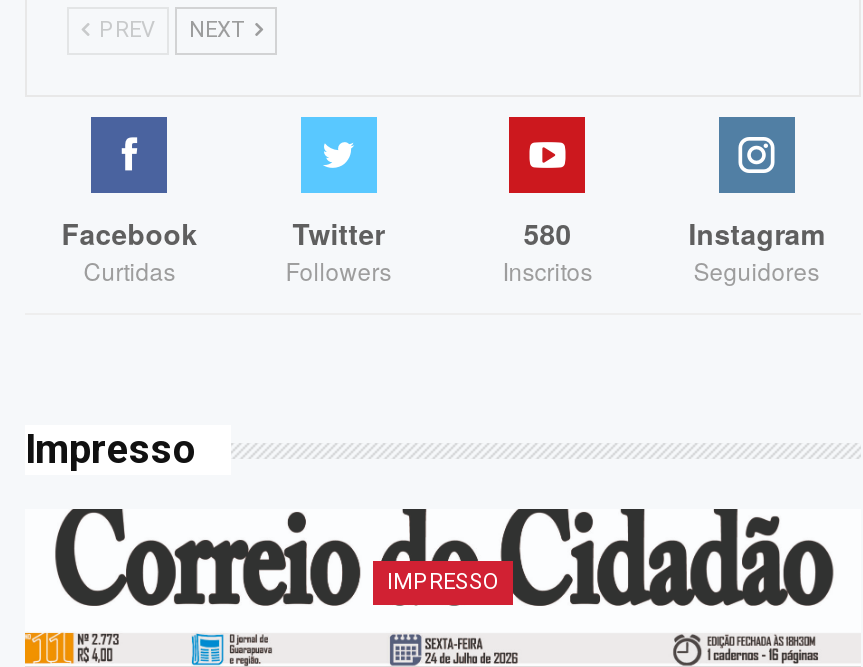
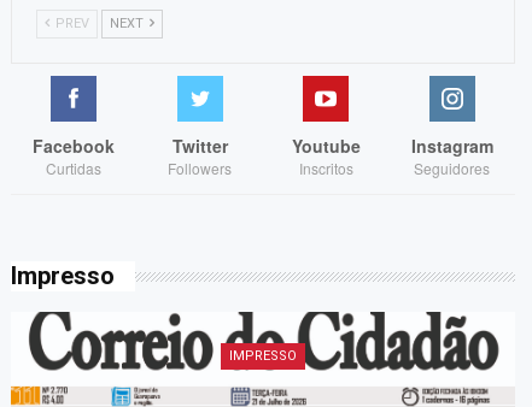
- 580
+ Youtube
